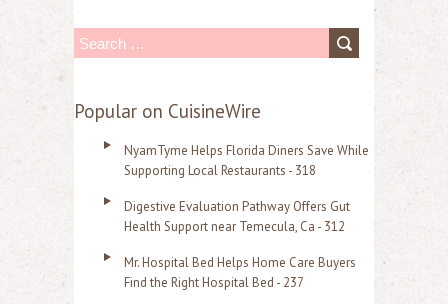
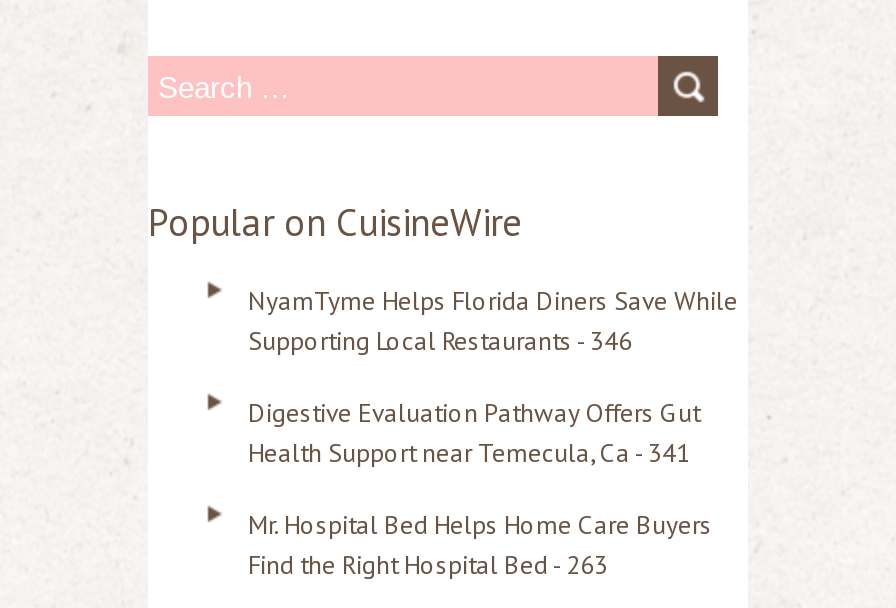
- Supporting Local Restaurants - 318
+ Supporting Local Restaurants - 346

- Health Support near Temecula, Ca - 312
+ Health Support near Temecula, Ca - 341

- Find the Right Hospital Bed - 237
+ Find the Right Hospital Bed - 263
